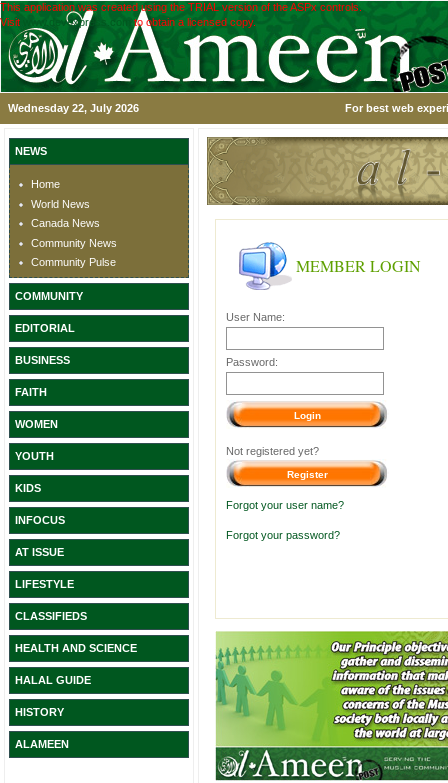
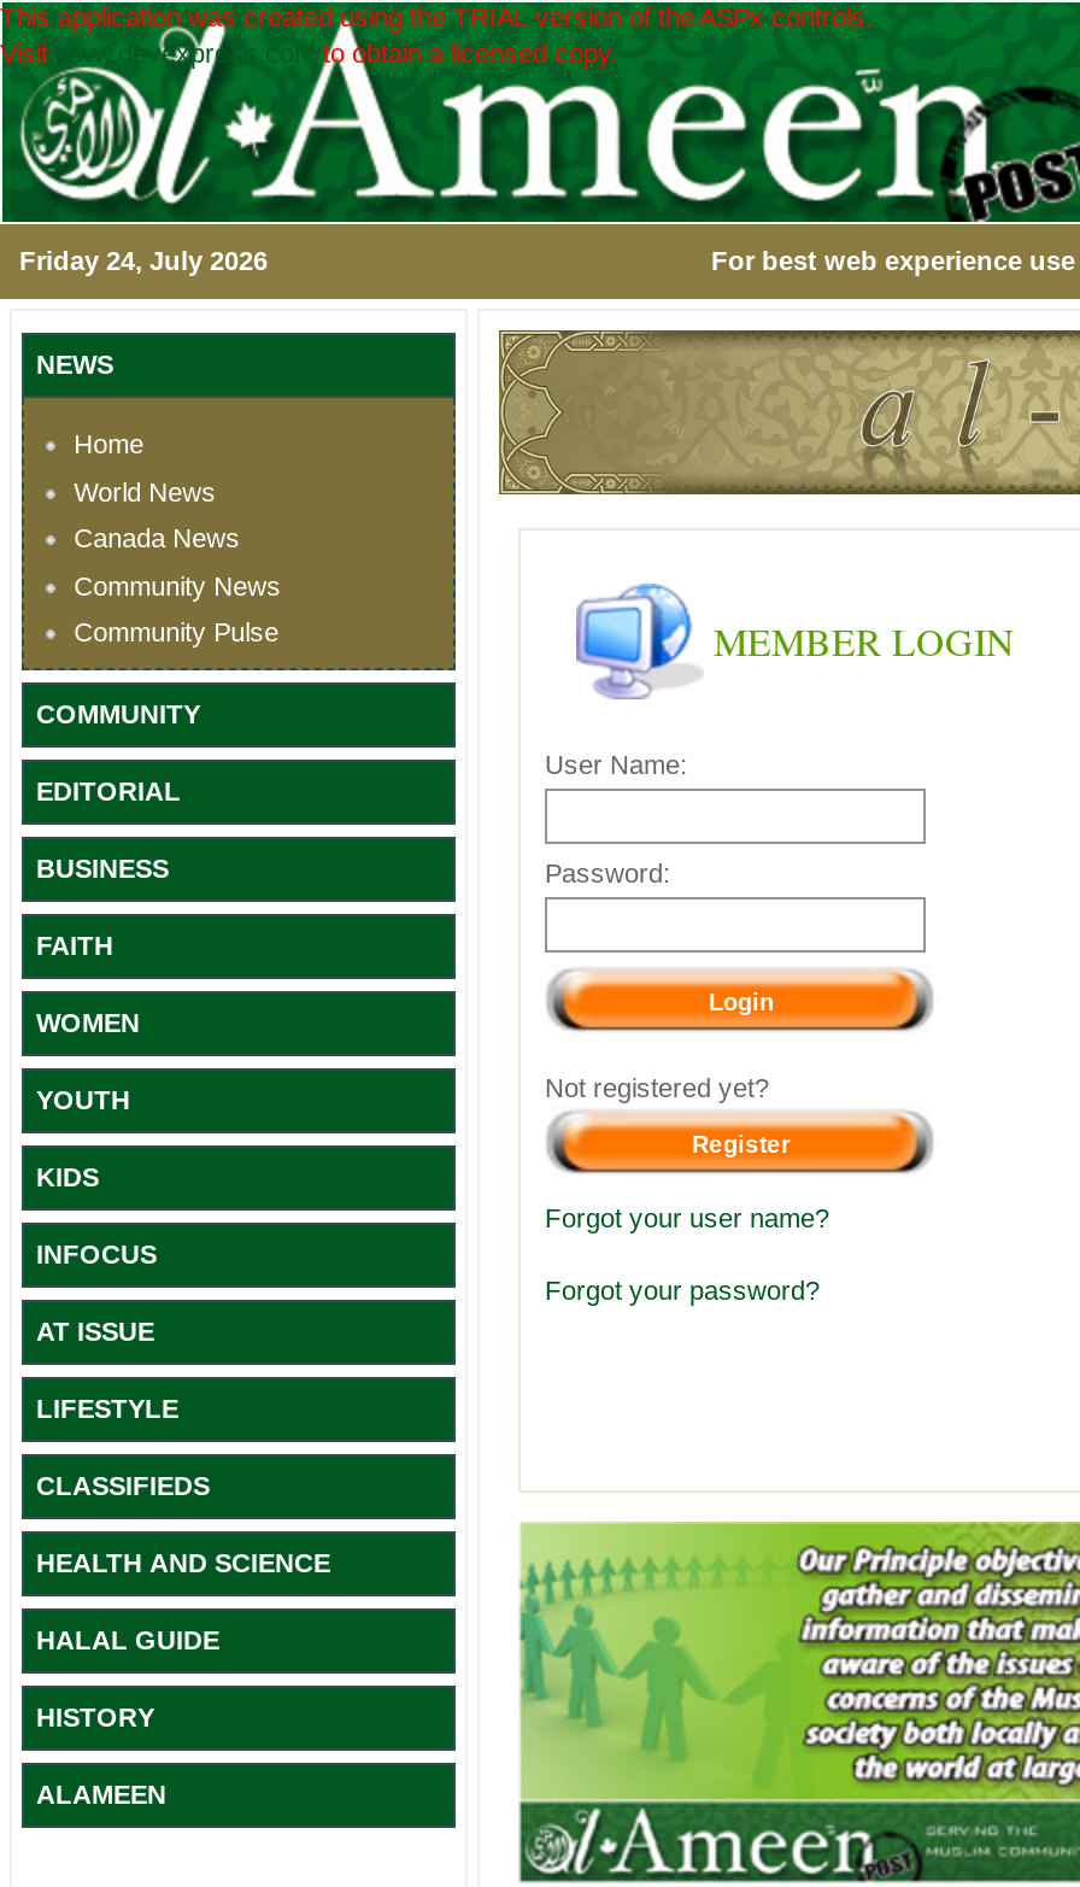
- Wednesday 22, July 2026
+ Friday 24, July 2026
